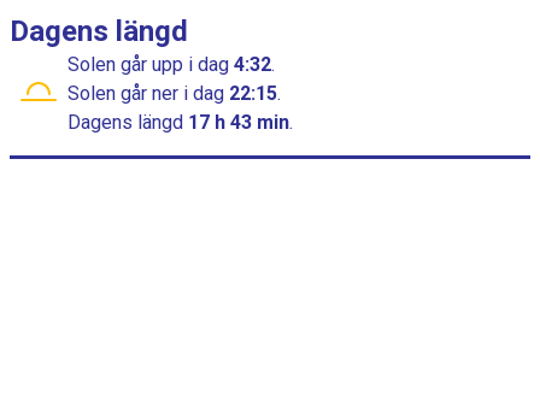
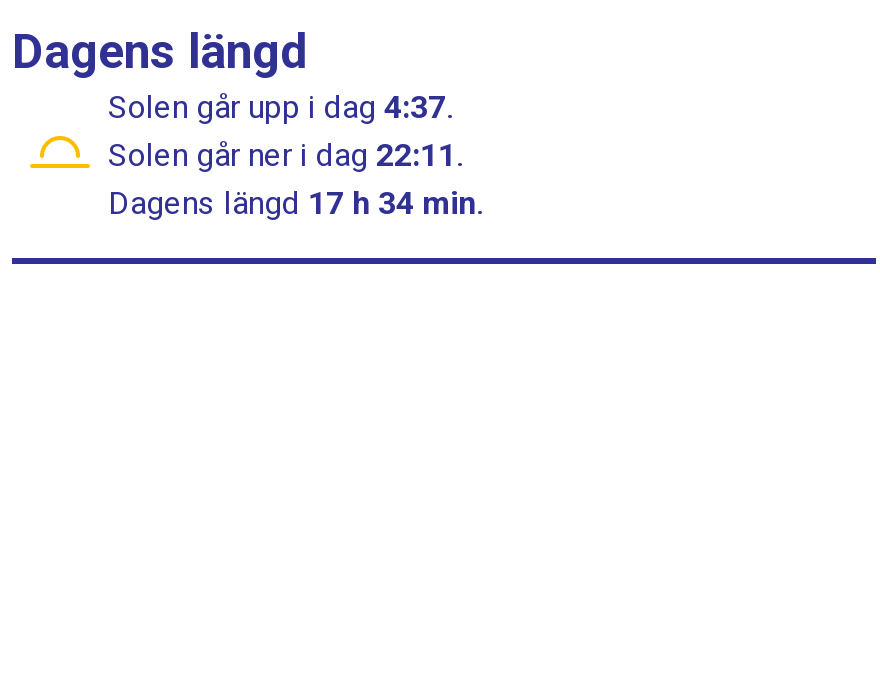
- Solen går upp i dag 4:32.
+ Solen går upp i dag 4:37.

- Solen går ner i dag 22:15.
+ Solen går ner i dag 22:11.

- Dagens längd 17 h 43 min.
+ Dagens längd 17 h 34 min.
